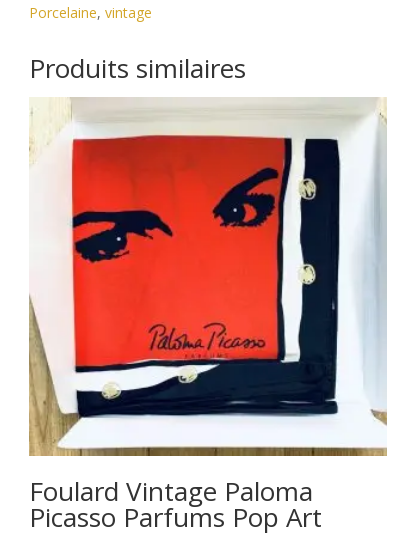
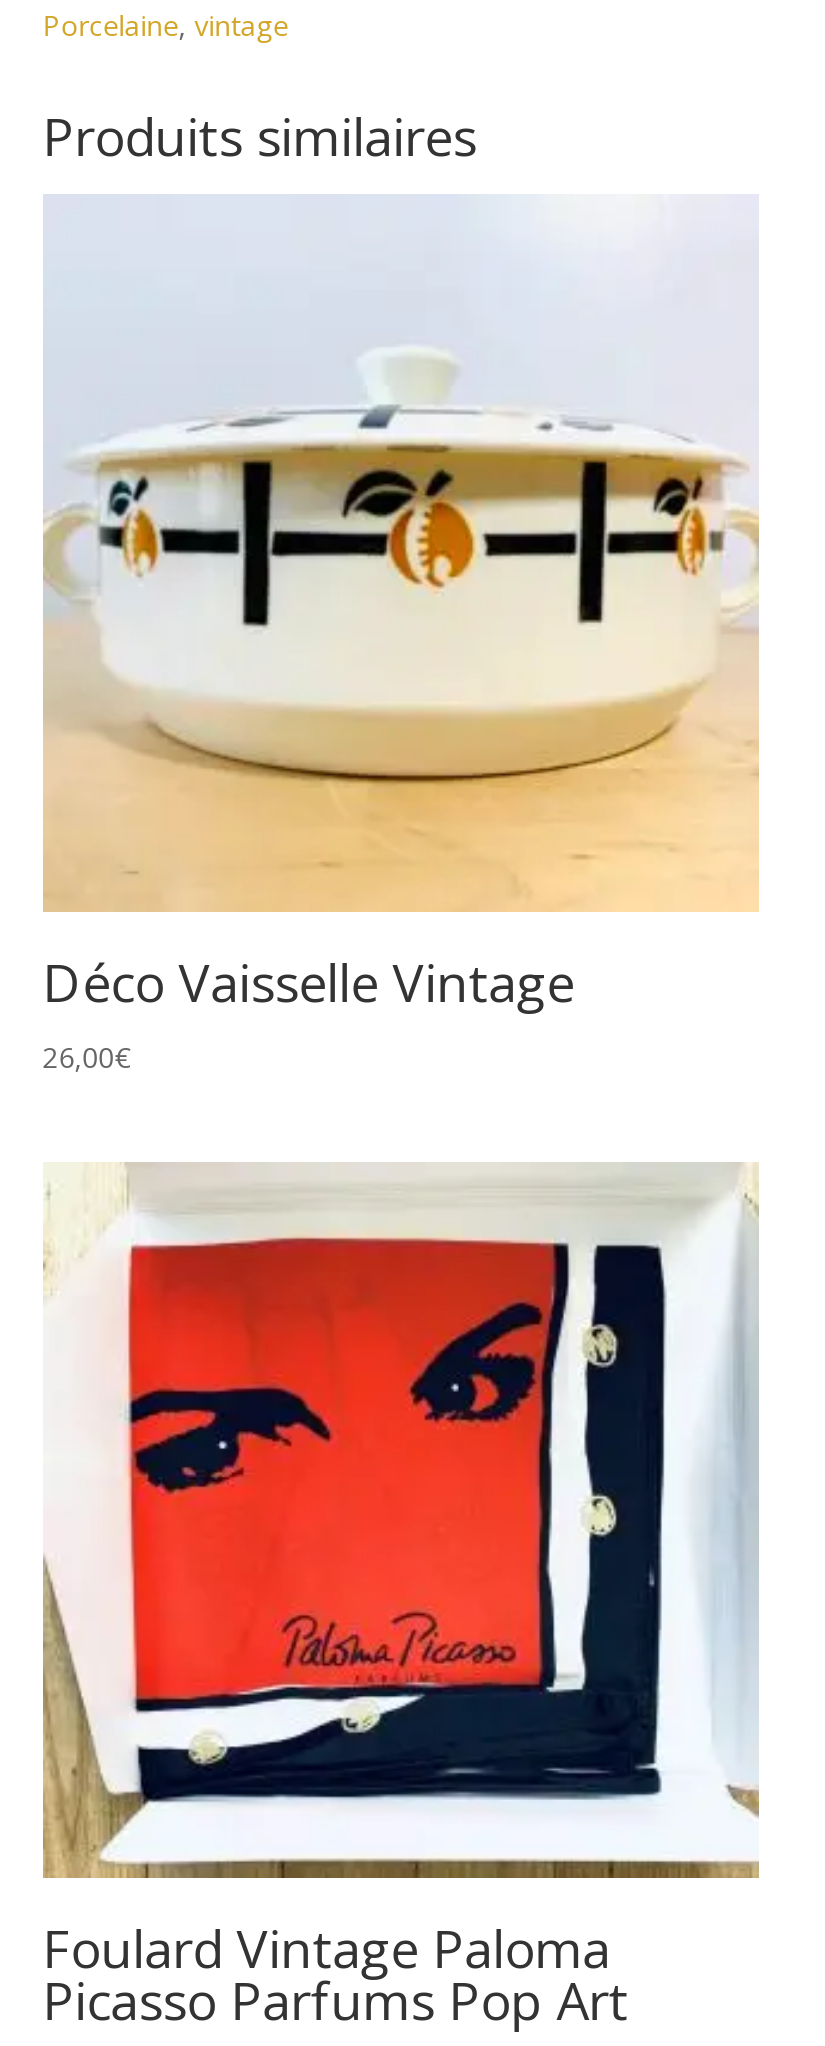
+ [image]
+ Déco Vaisselle Vintage
+ 26,00€
